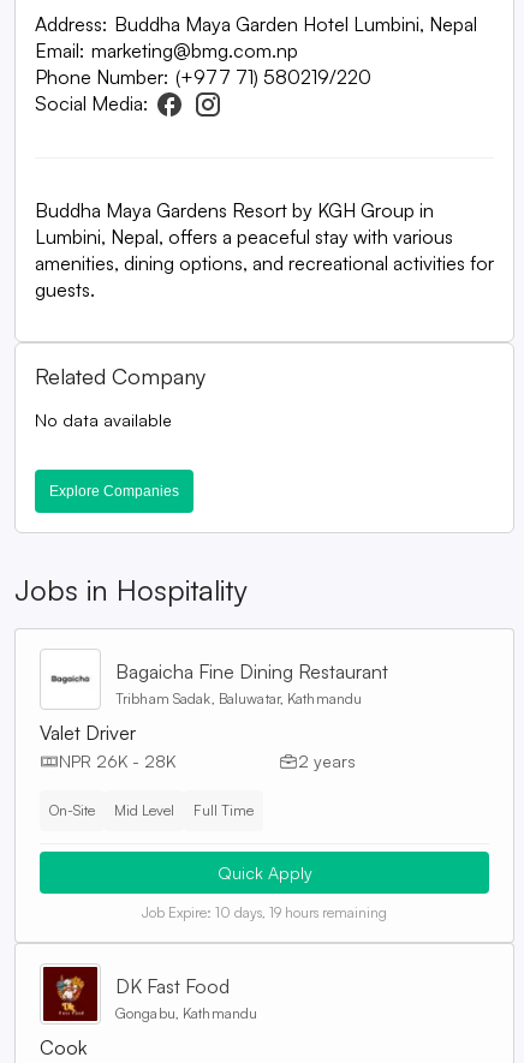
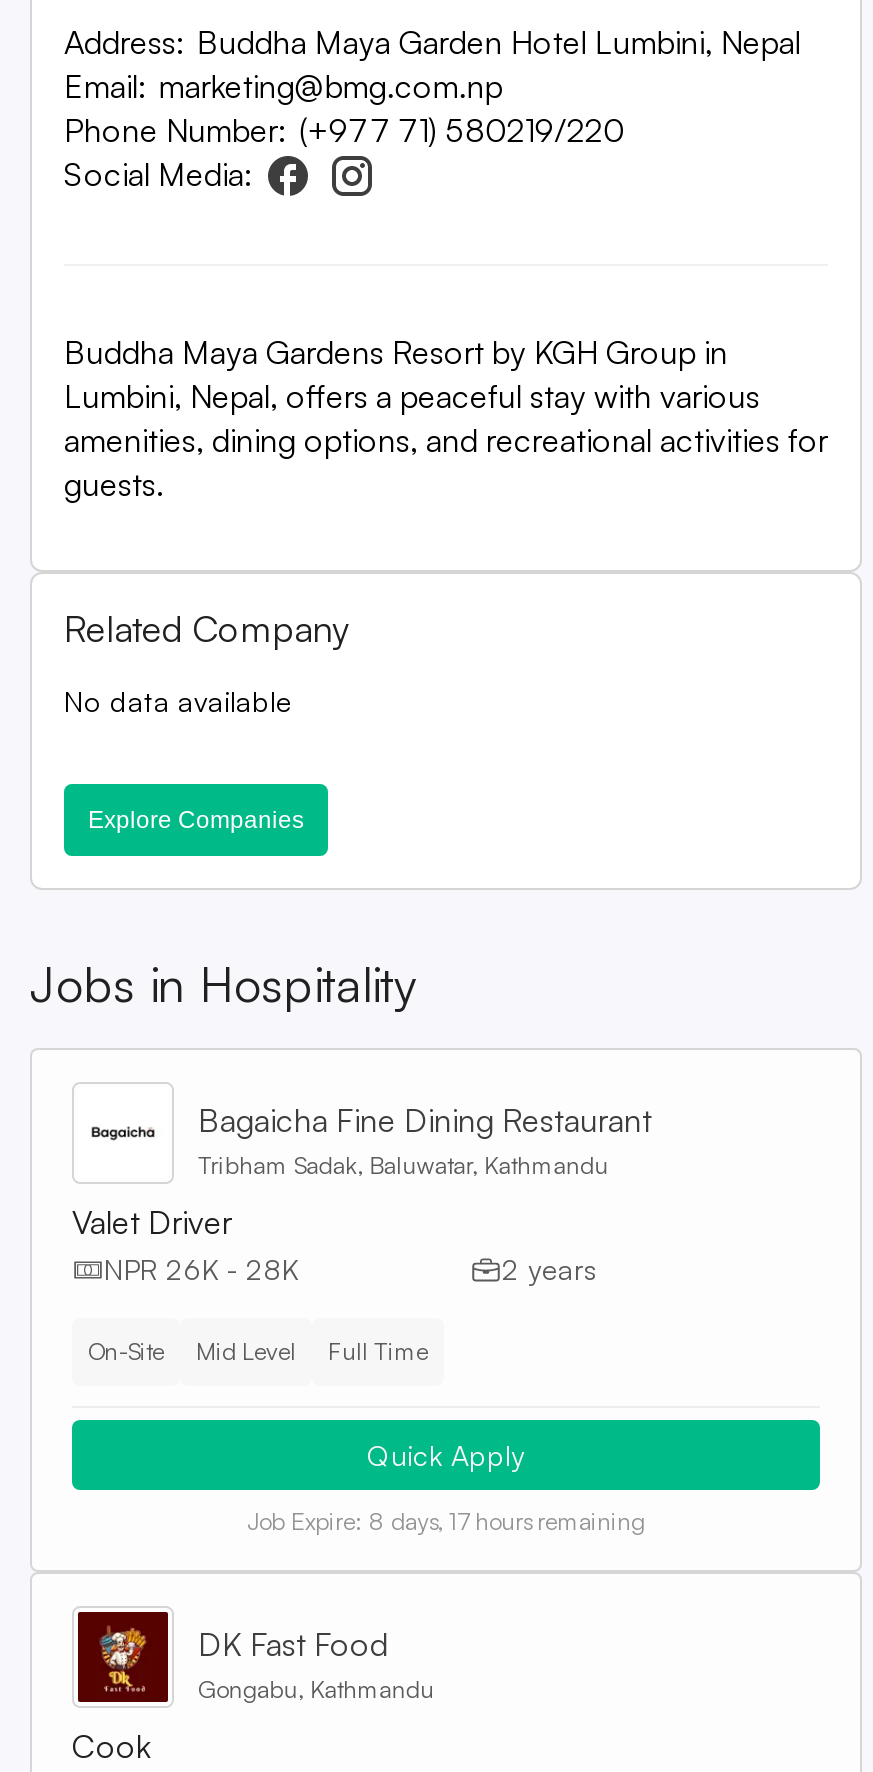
- Job Expire: 10 days, 19 hours remaining
+ Job Expire: 8 days, 17 hours remaining
